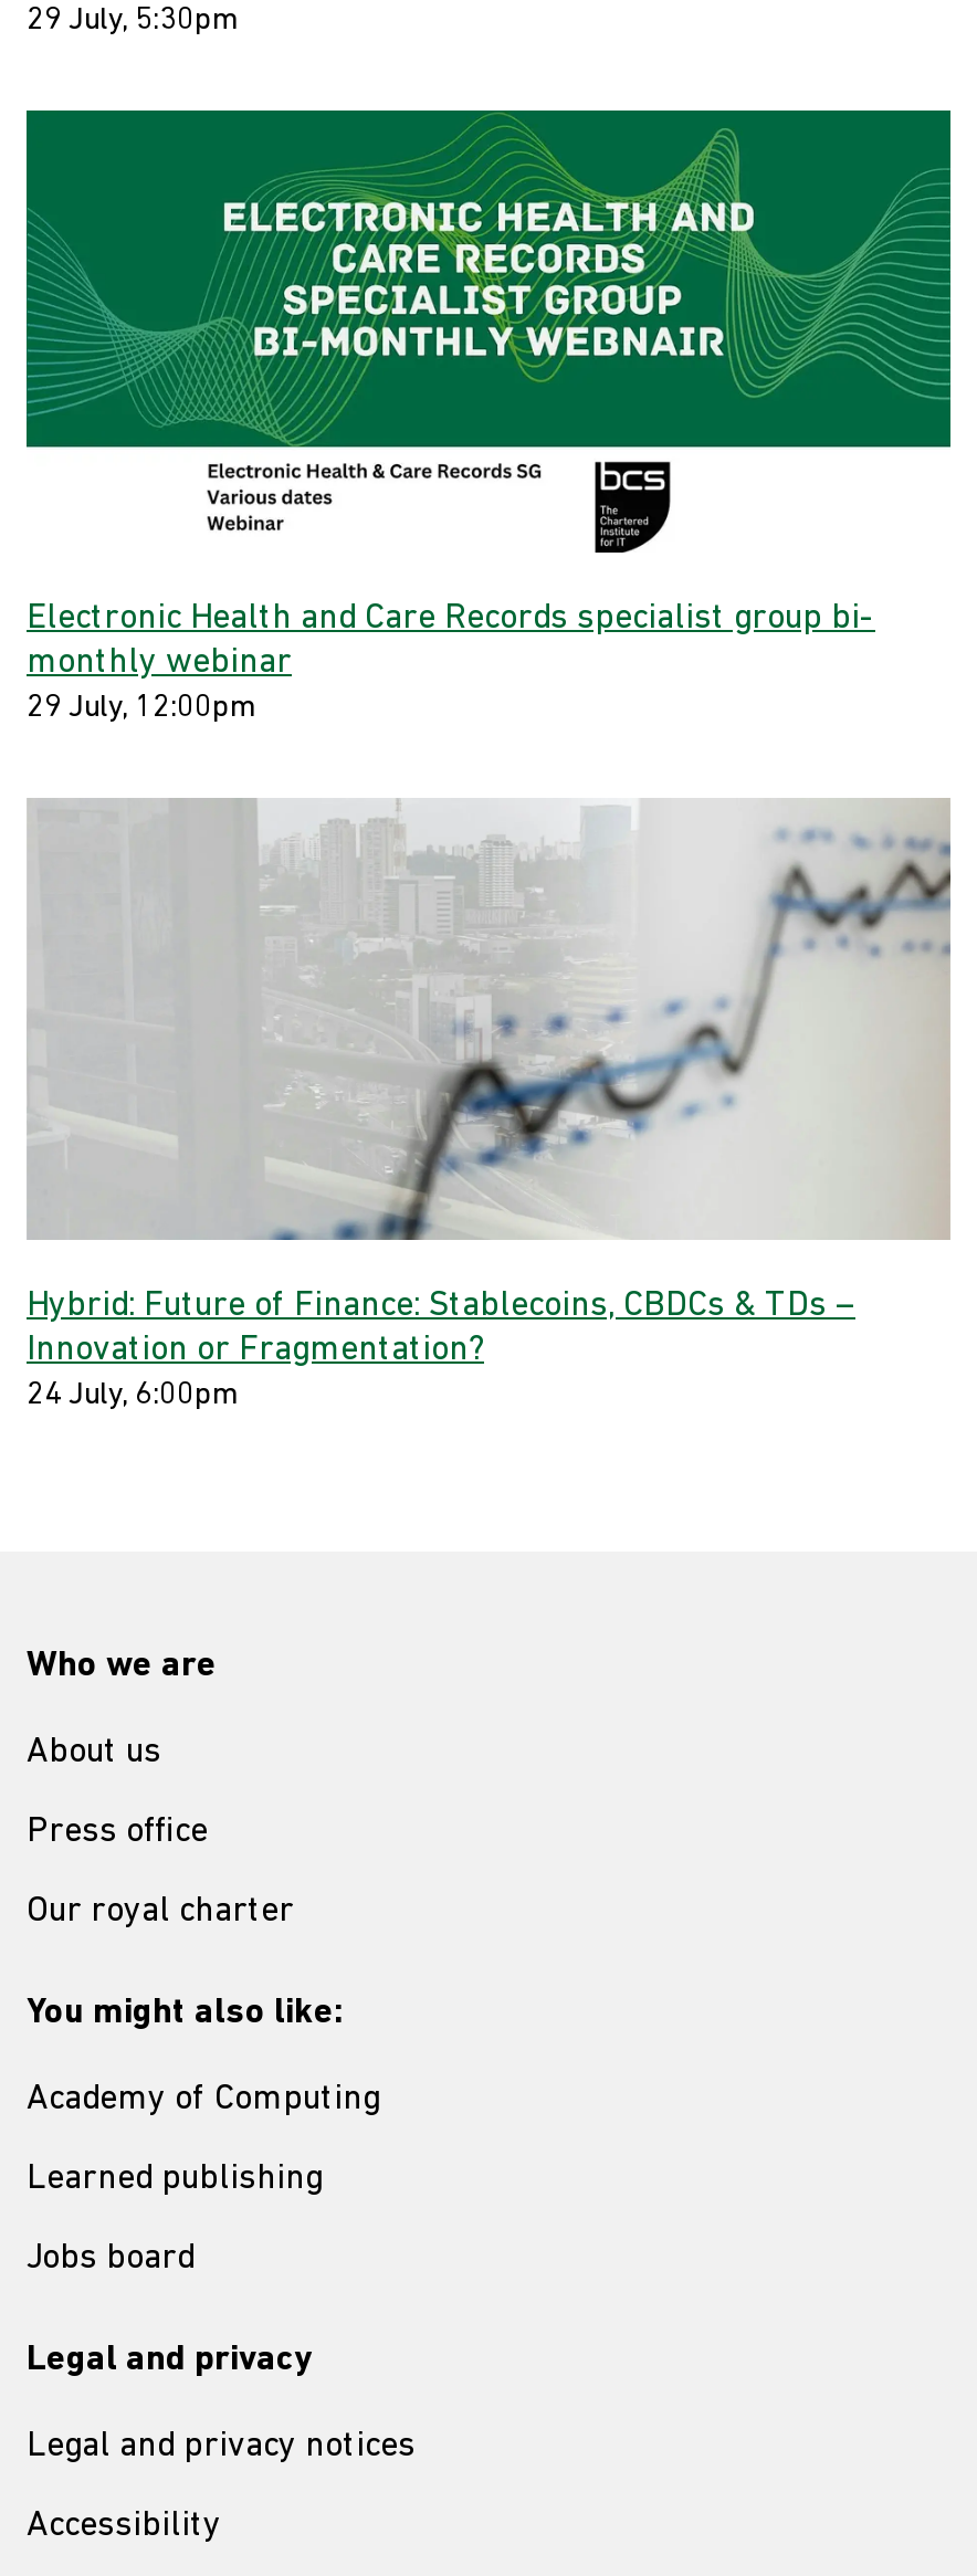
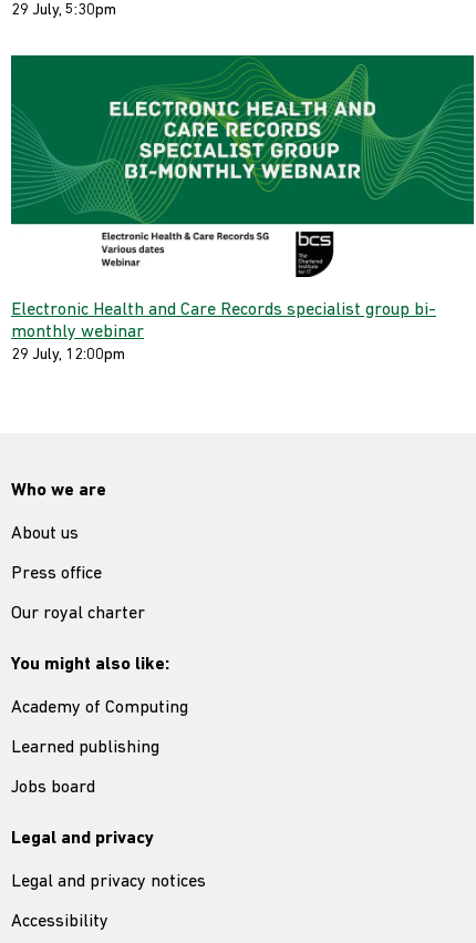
- [image]
- Hybrid: Future of Finance: Stablecoins, CBDCs & TDs –
- Innovation or Fragmentation?
- 24 July, 6:00pm
